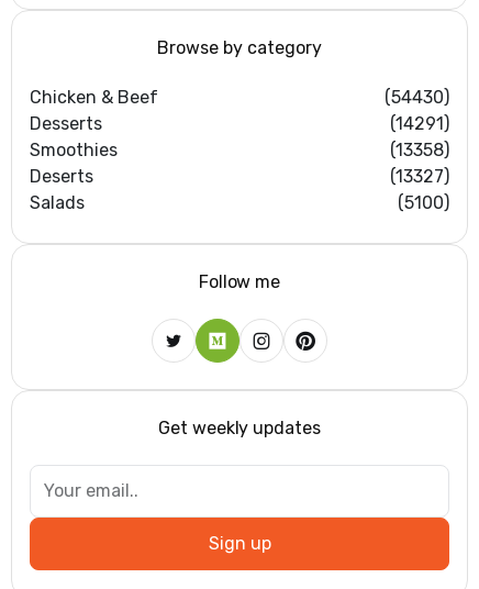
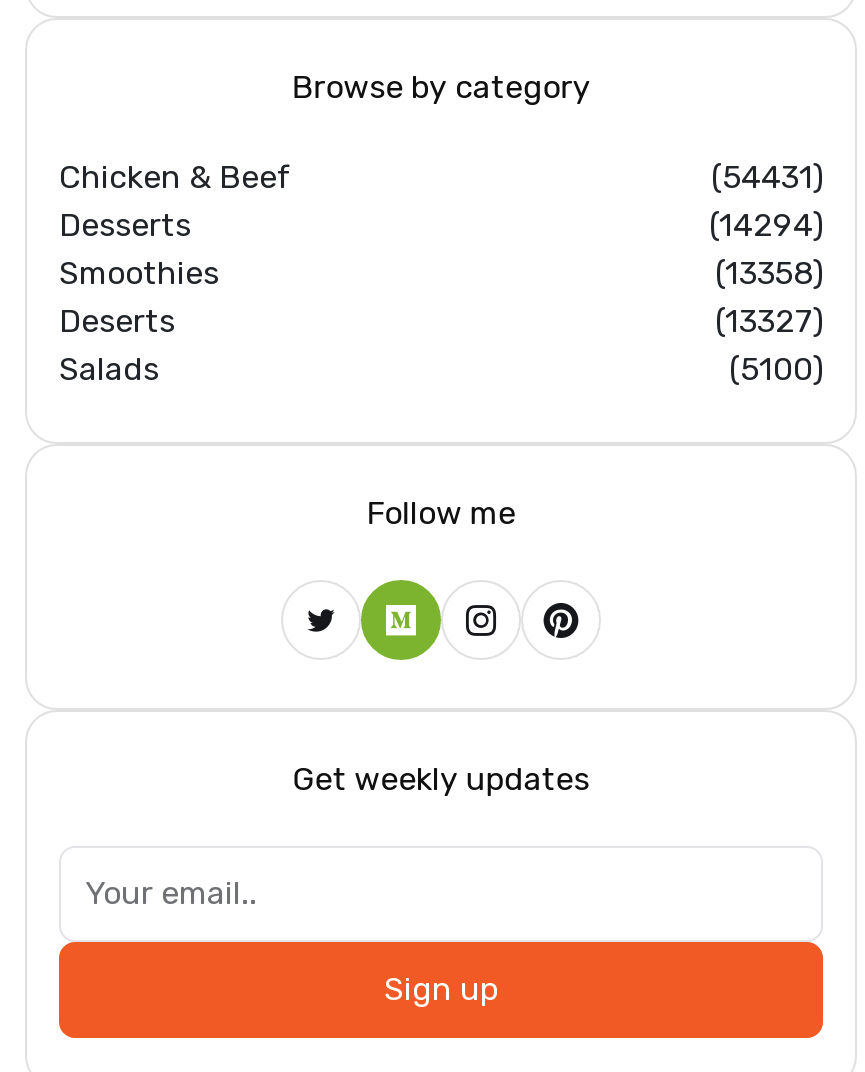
- (54430)
+ (54431)

- (14291)
+ (14294)
